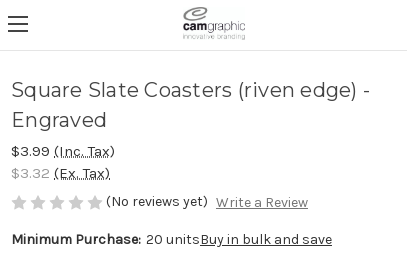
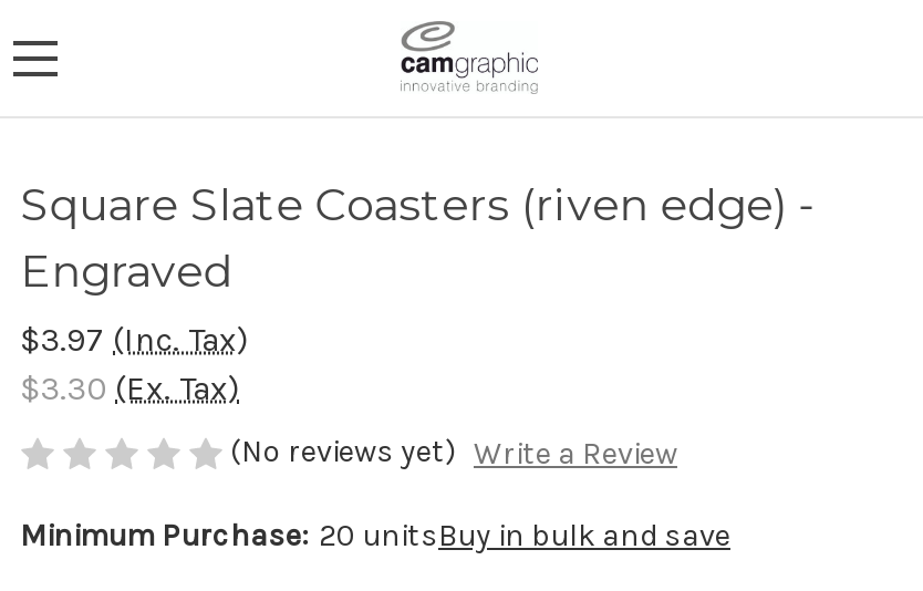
- $3.99 (Inc. Tax)
+ $3.97 (Inc. Tax)

- $3.32 (Ex. Tax)
+ $3.30 (Ex. Tax)
